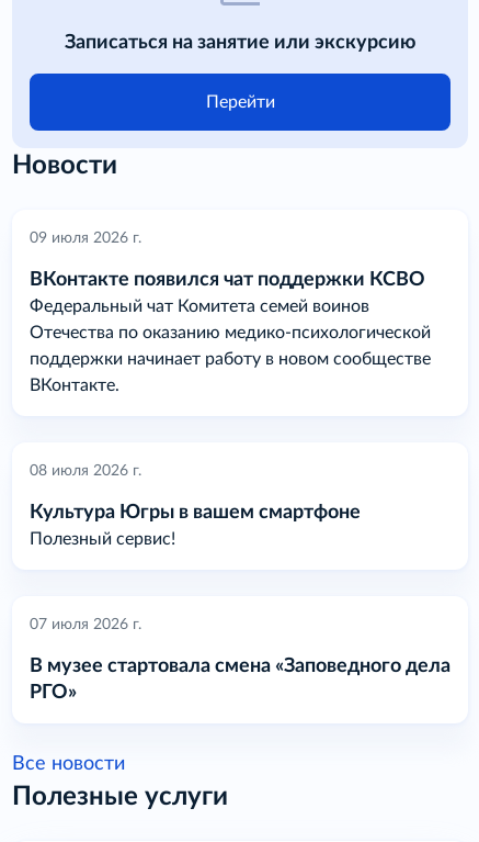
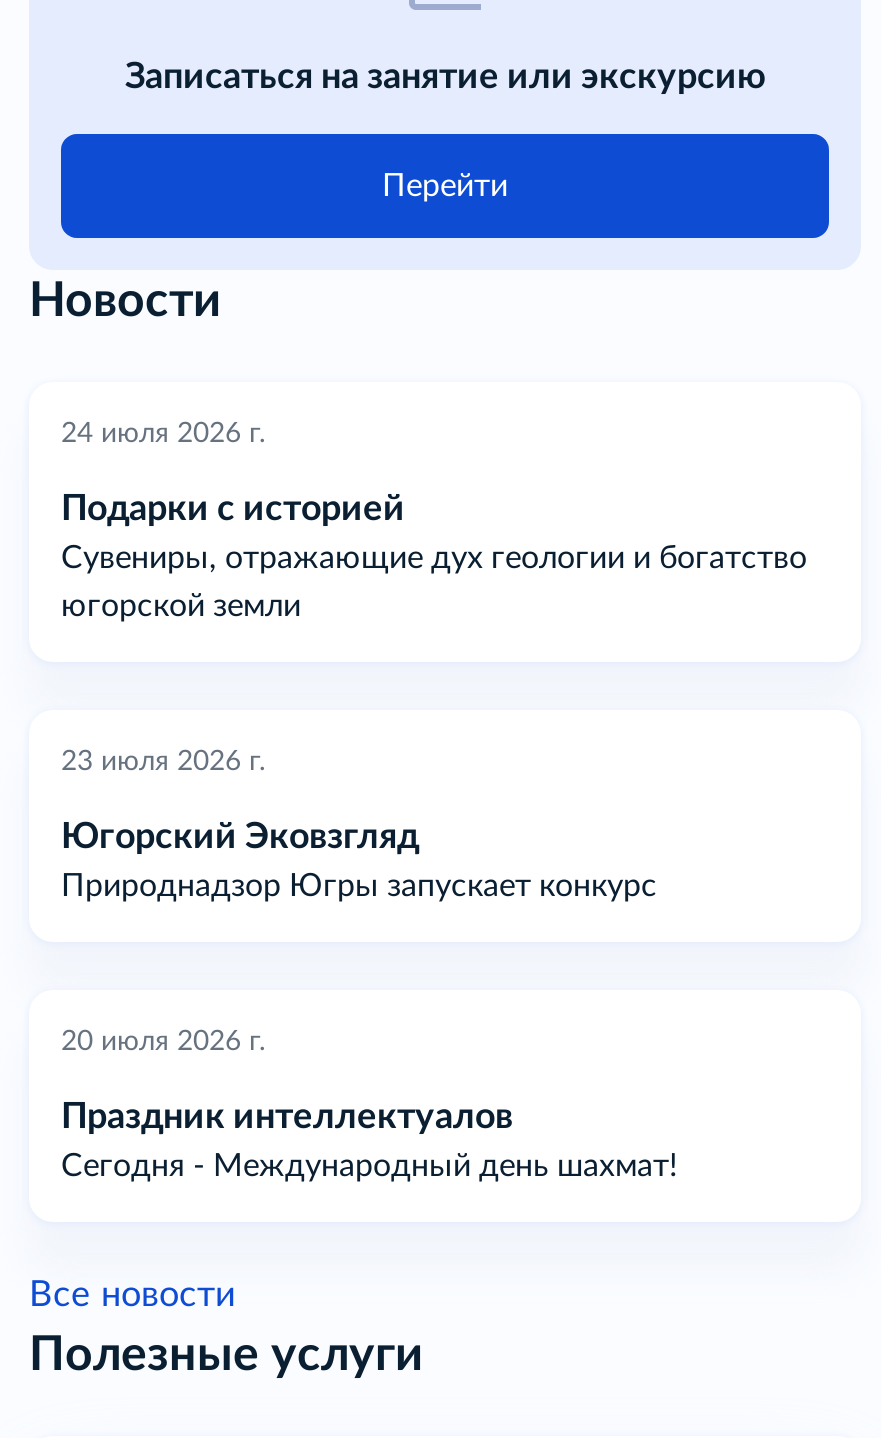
- 09 июля 2026 г.
- ВКонтакте появился чат поддержки КСВО
- Федеральный чат Комитета семей воинов
- Отечества по оказанию медико-психологической
- поддержки начинает работу в новом сообществе
- ВКонтакте.
+ 24 июля 2026 г.
+ Подарки с историей
+ Сувениры, отражающие дух геологии и богатство
+ югорской земли

- 08 июля 2026 г.
- Культура Югры в вашем смартфоне
- Полезный сервис!
+ 23 июля 2026 г.
+ Югорский Эковзгляд
+ Природнадзор Югры запускает конкурс

- 07 июля 2026 г.
- В музее стартовала смена «Заповедного дела
- РГО»
+ 20 июля 2026 г.
+ Праздник интеллектуалов
+ Сегодня - Международный день шахмат!
